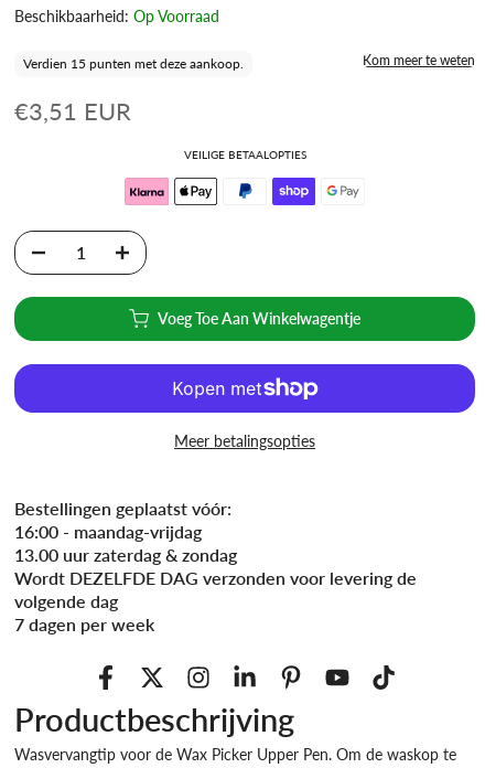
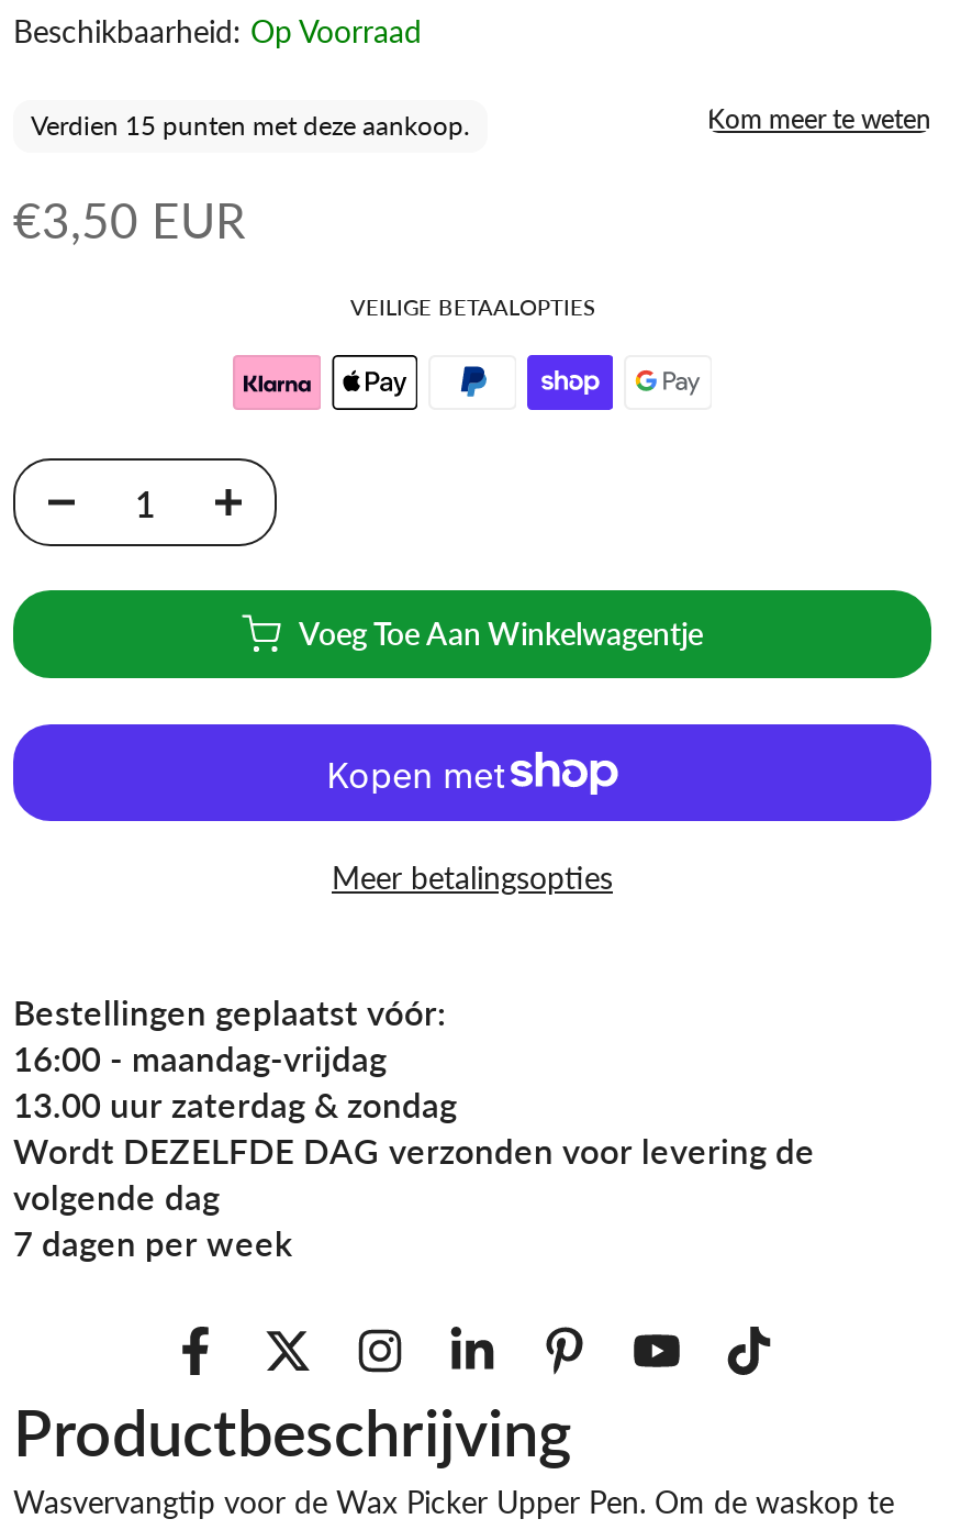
- €3,51 EUR
+ €3,50 EUR
